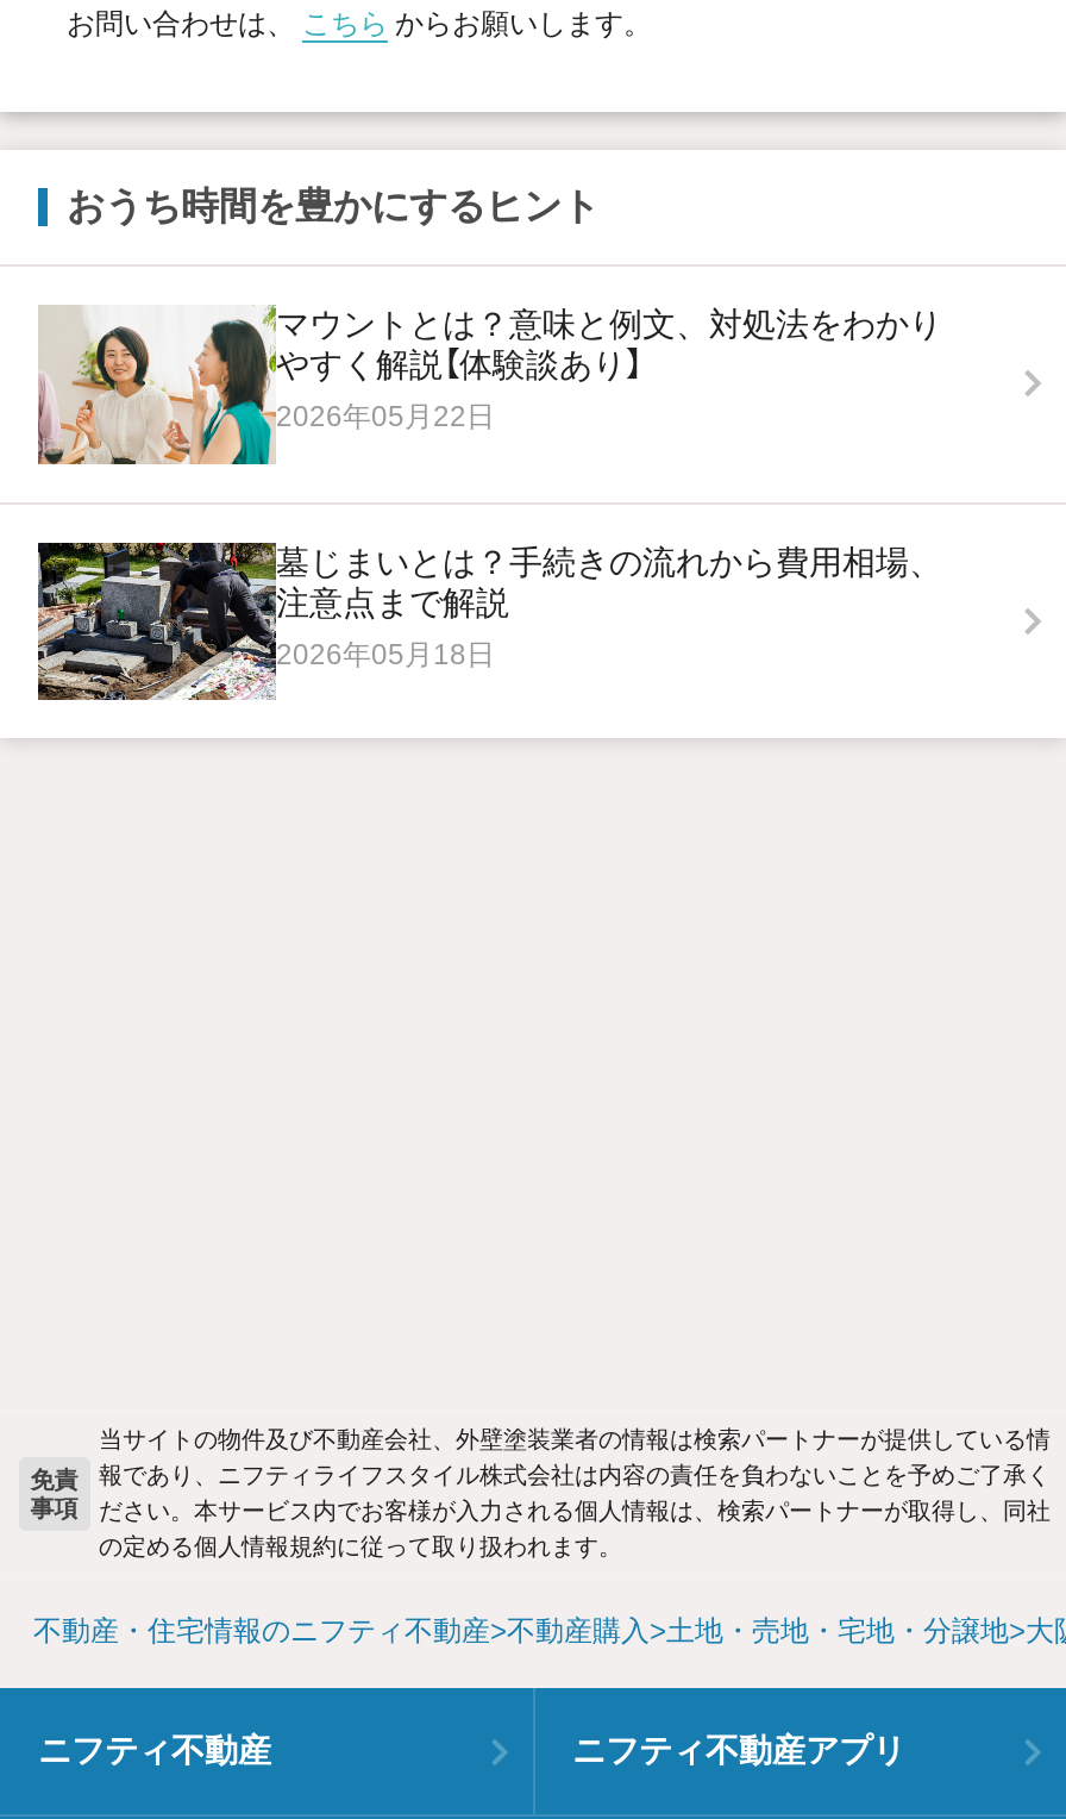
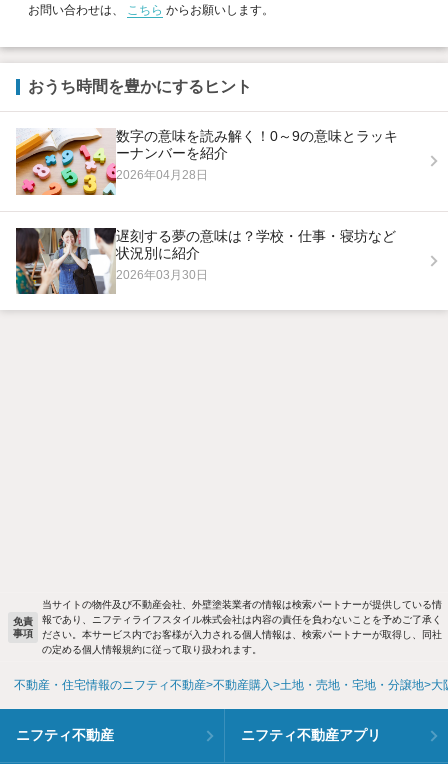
- [image]
- マウントとは？意味と例文、対処法をわかり
- やすく解説【体験談あり】
- 2026年05月22日
+ [image]
+ 数字の意味を読み解く！0～9の意味とラッキ
+ ーナンバーを紹介
+ 2026年04月28日

- [image]
- 墓じまいとは？手続きの流れから費用相場、
- 注意点まで解説
- 2026年05月18日
+ [image]
+ 遅刻する夢の意味は？学校・仕事・寝坊など
+ 状況別に紹介
+ 2026年03月30日
